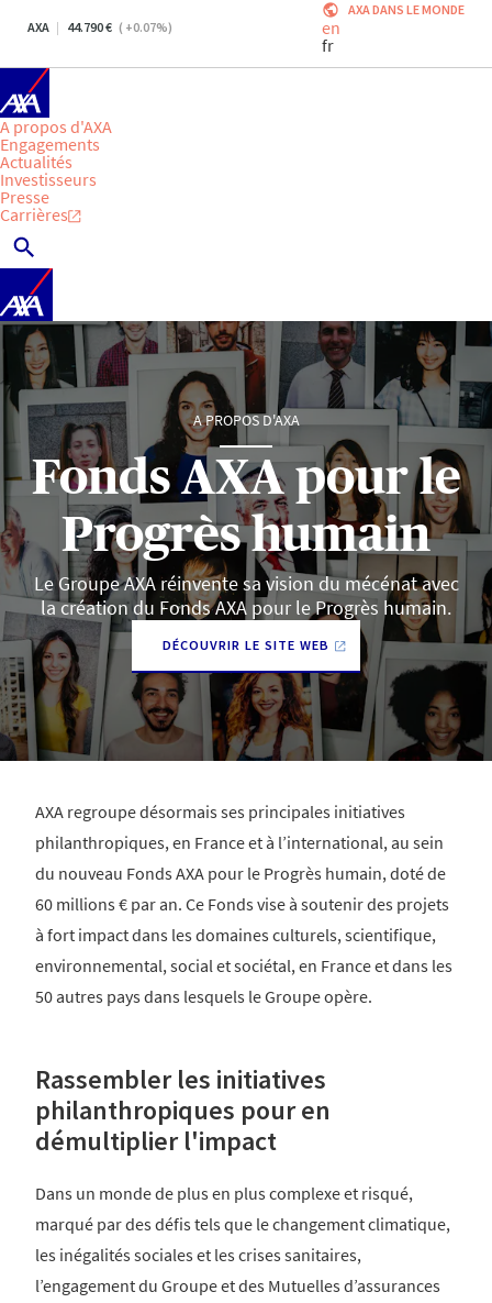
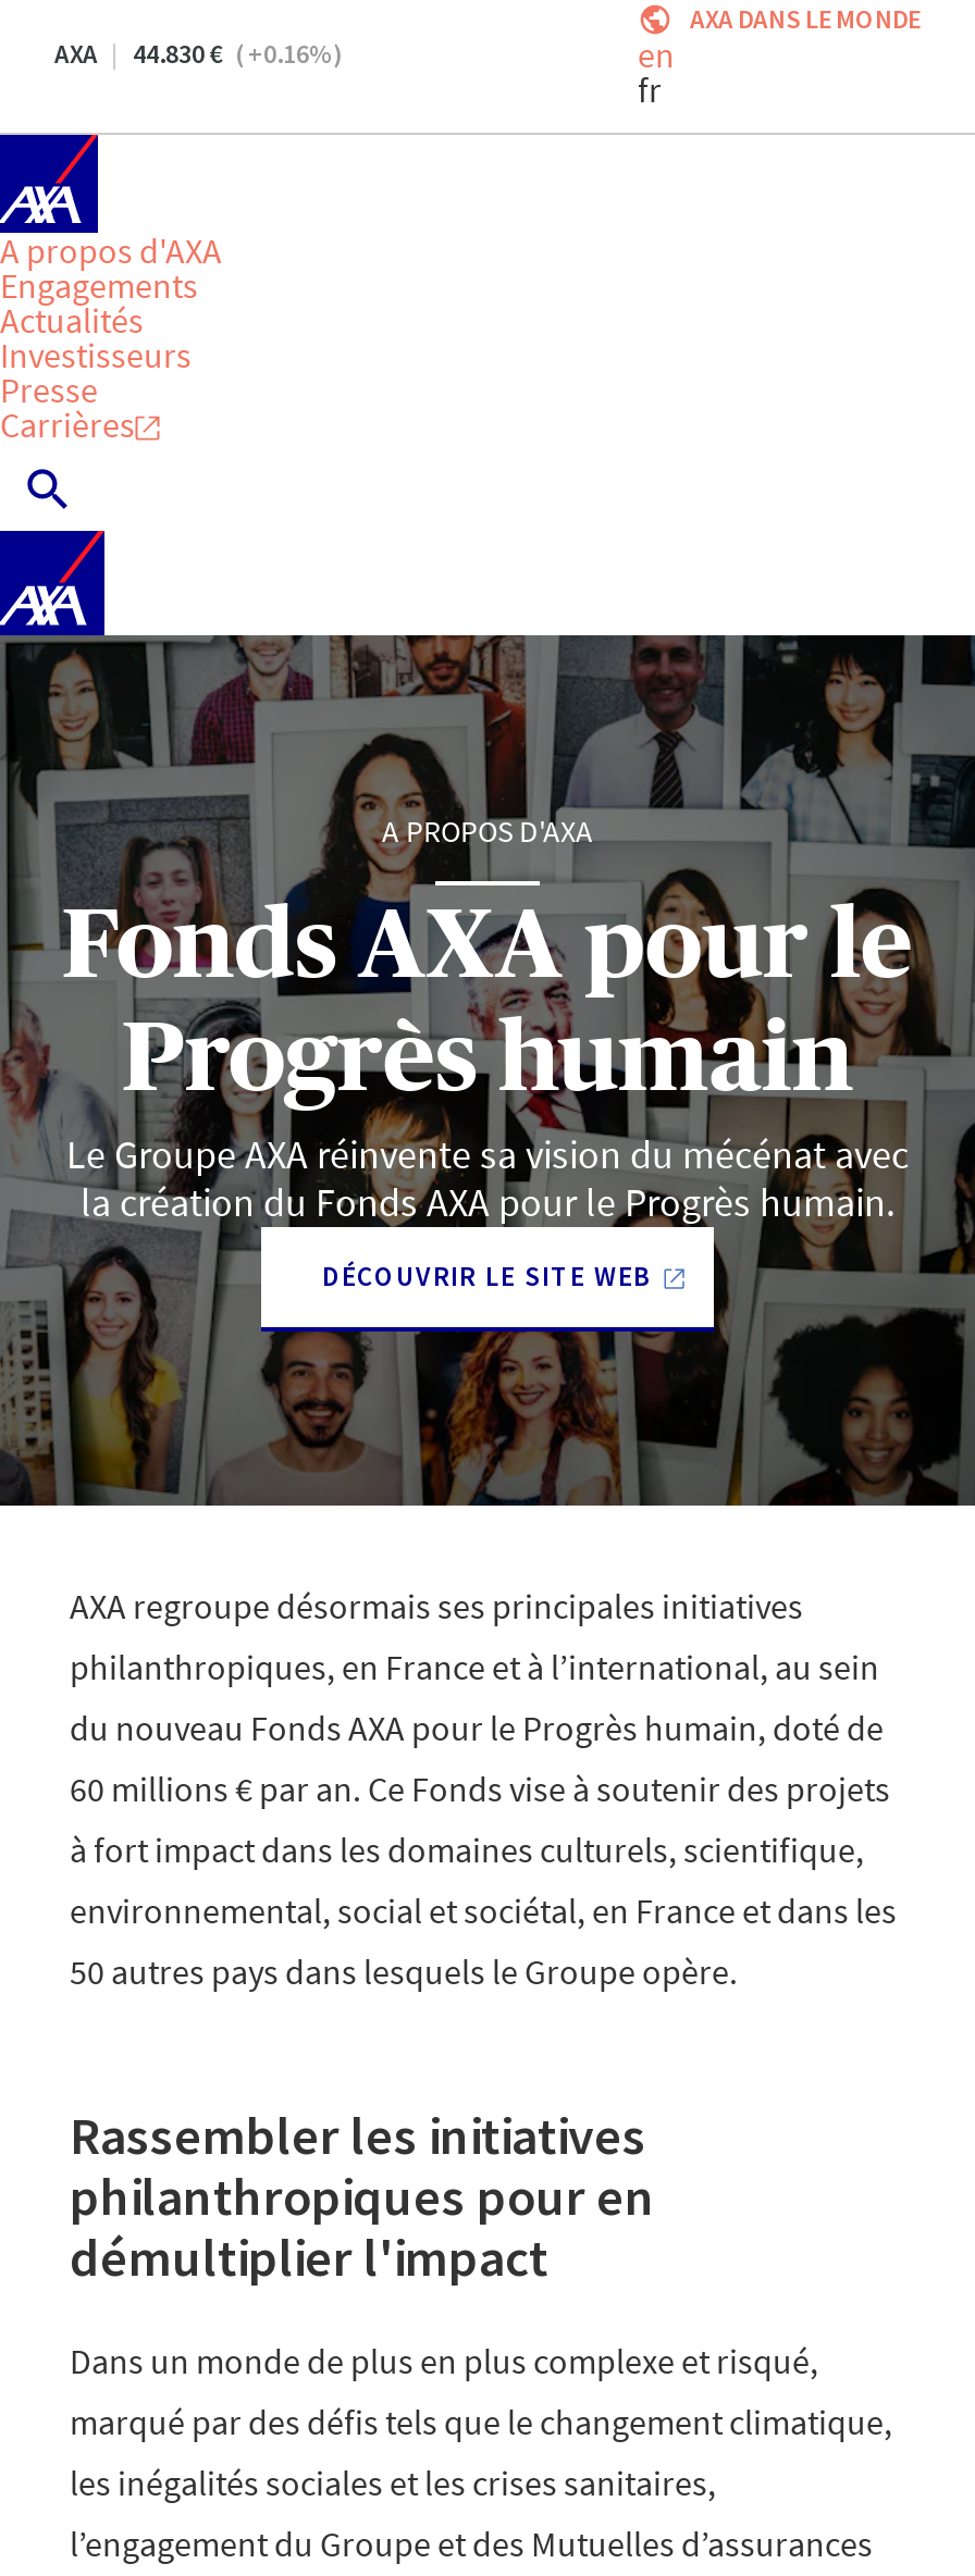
- 44.790
+ 44.830

- (+0.07%)
+ (+0.16%)
